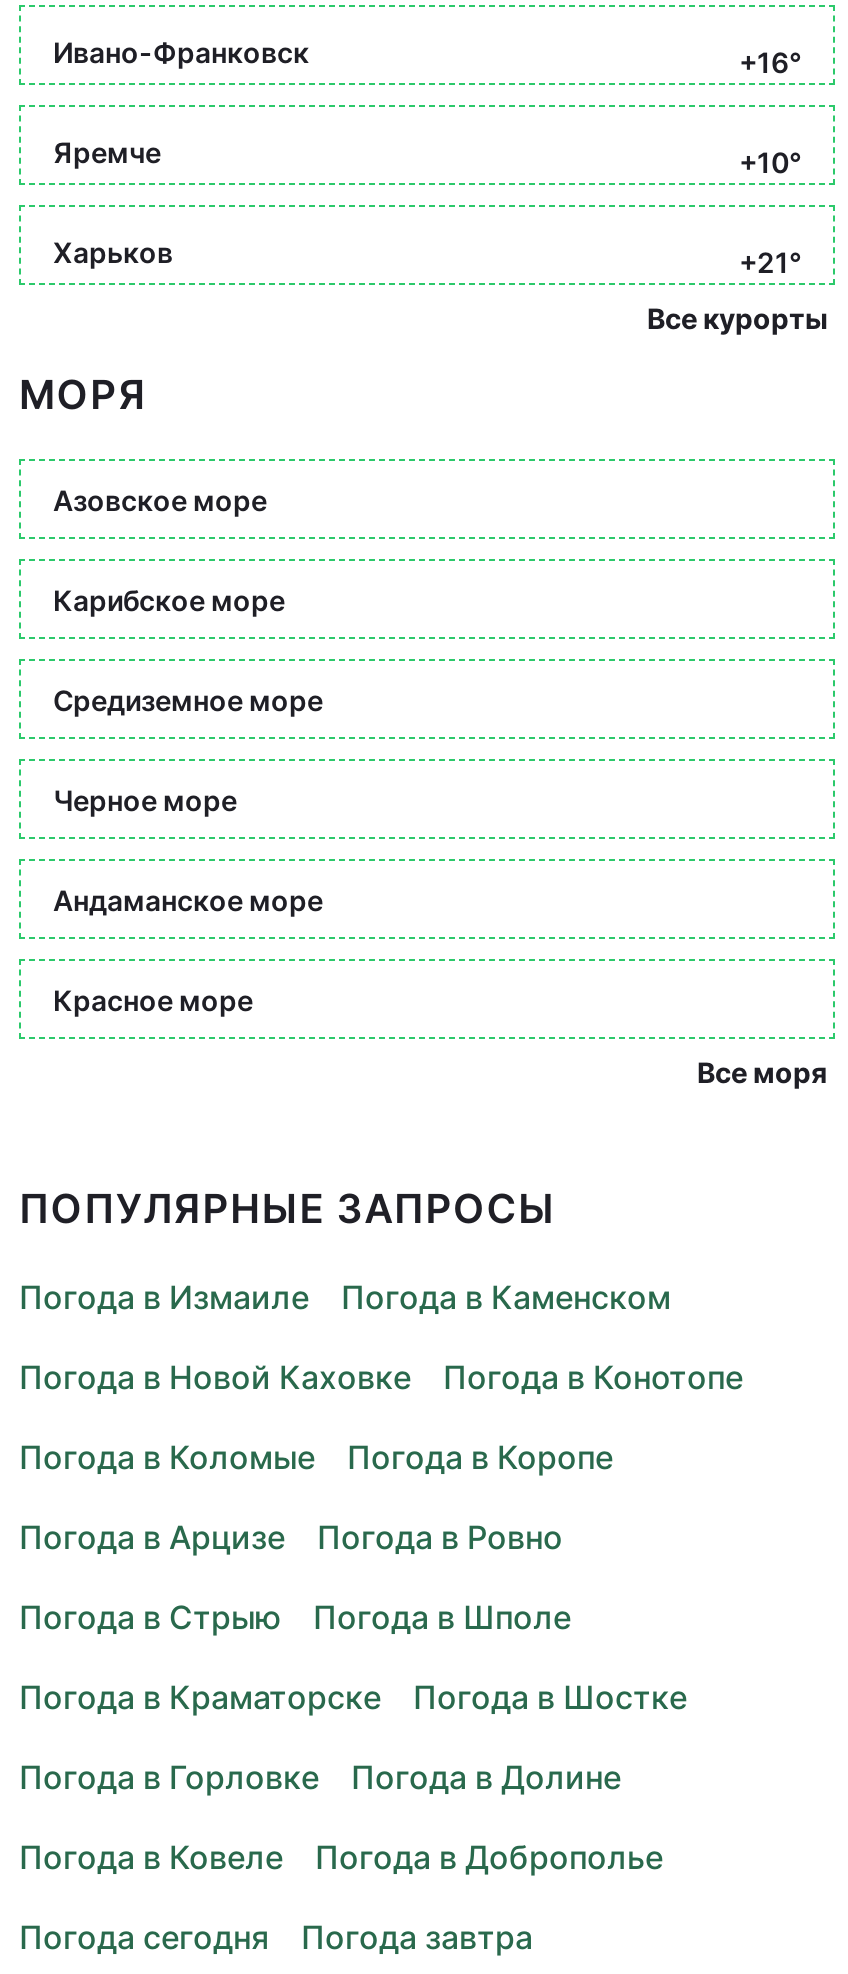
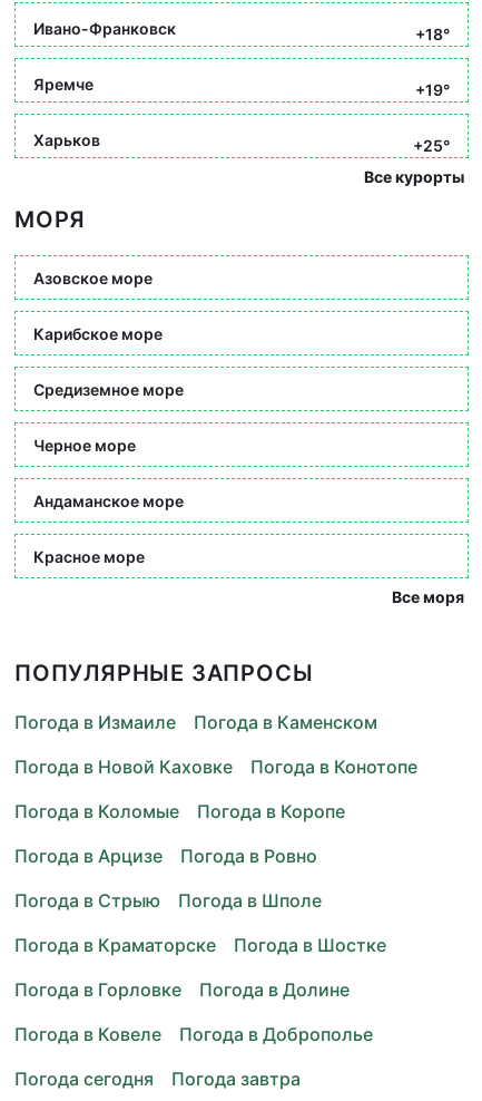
- +16°
+ +18°

- +10°
+ +19°

- +21°
+ +25°
